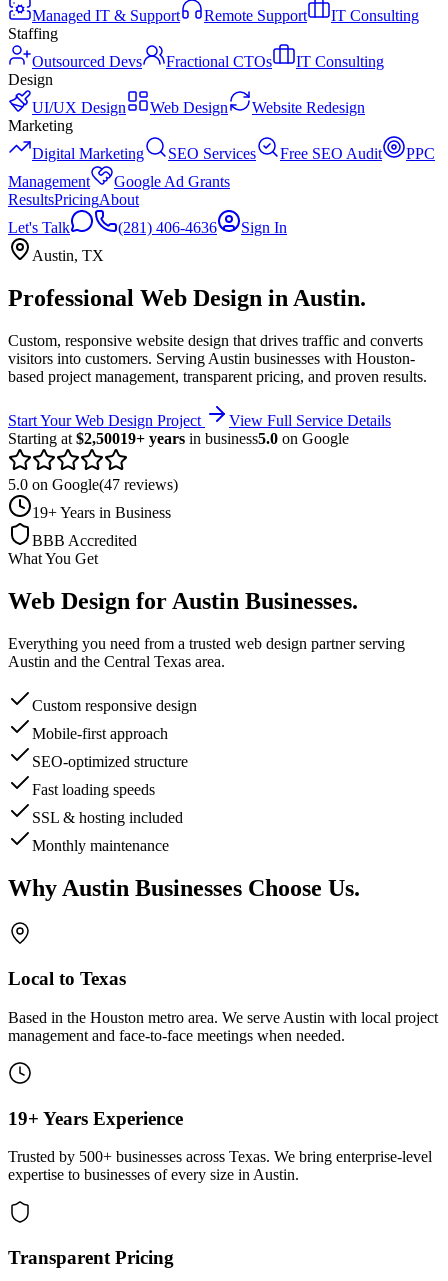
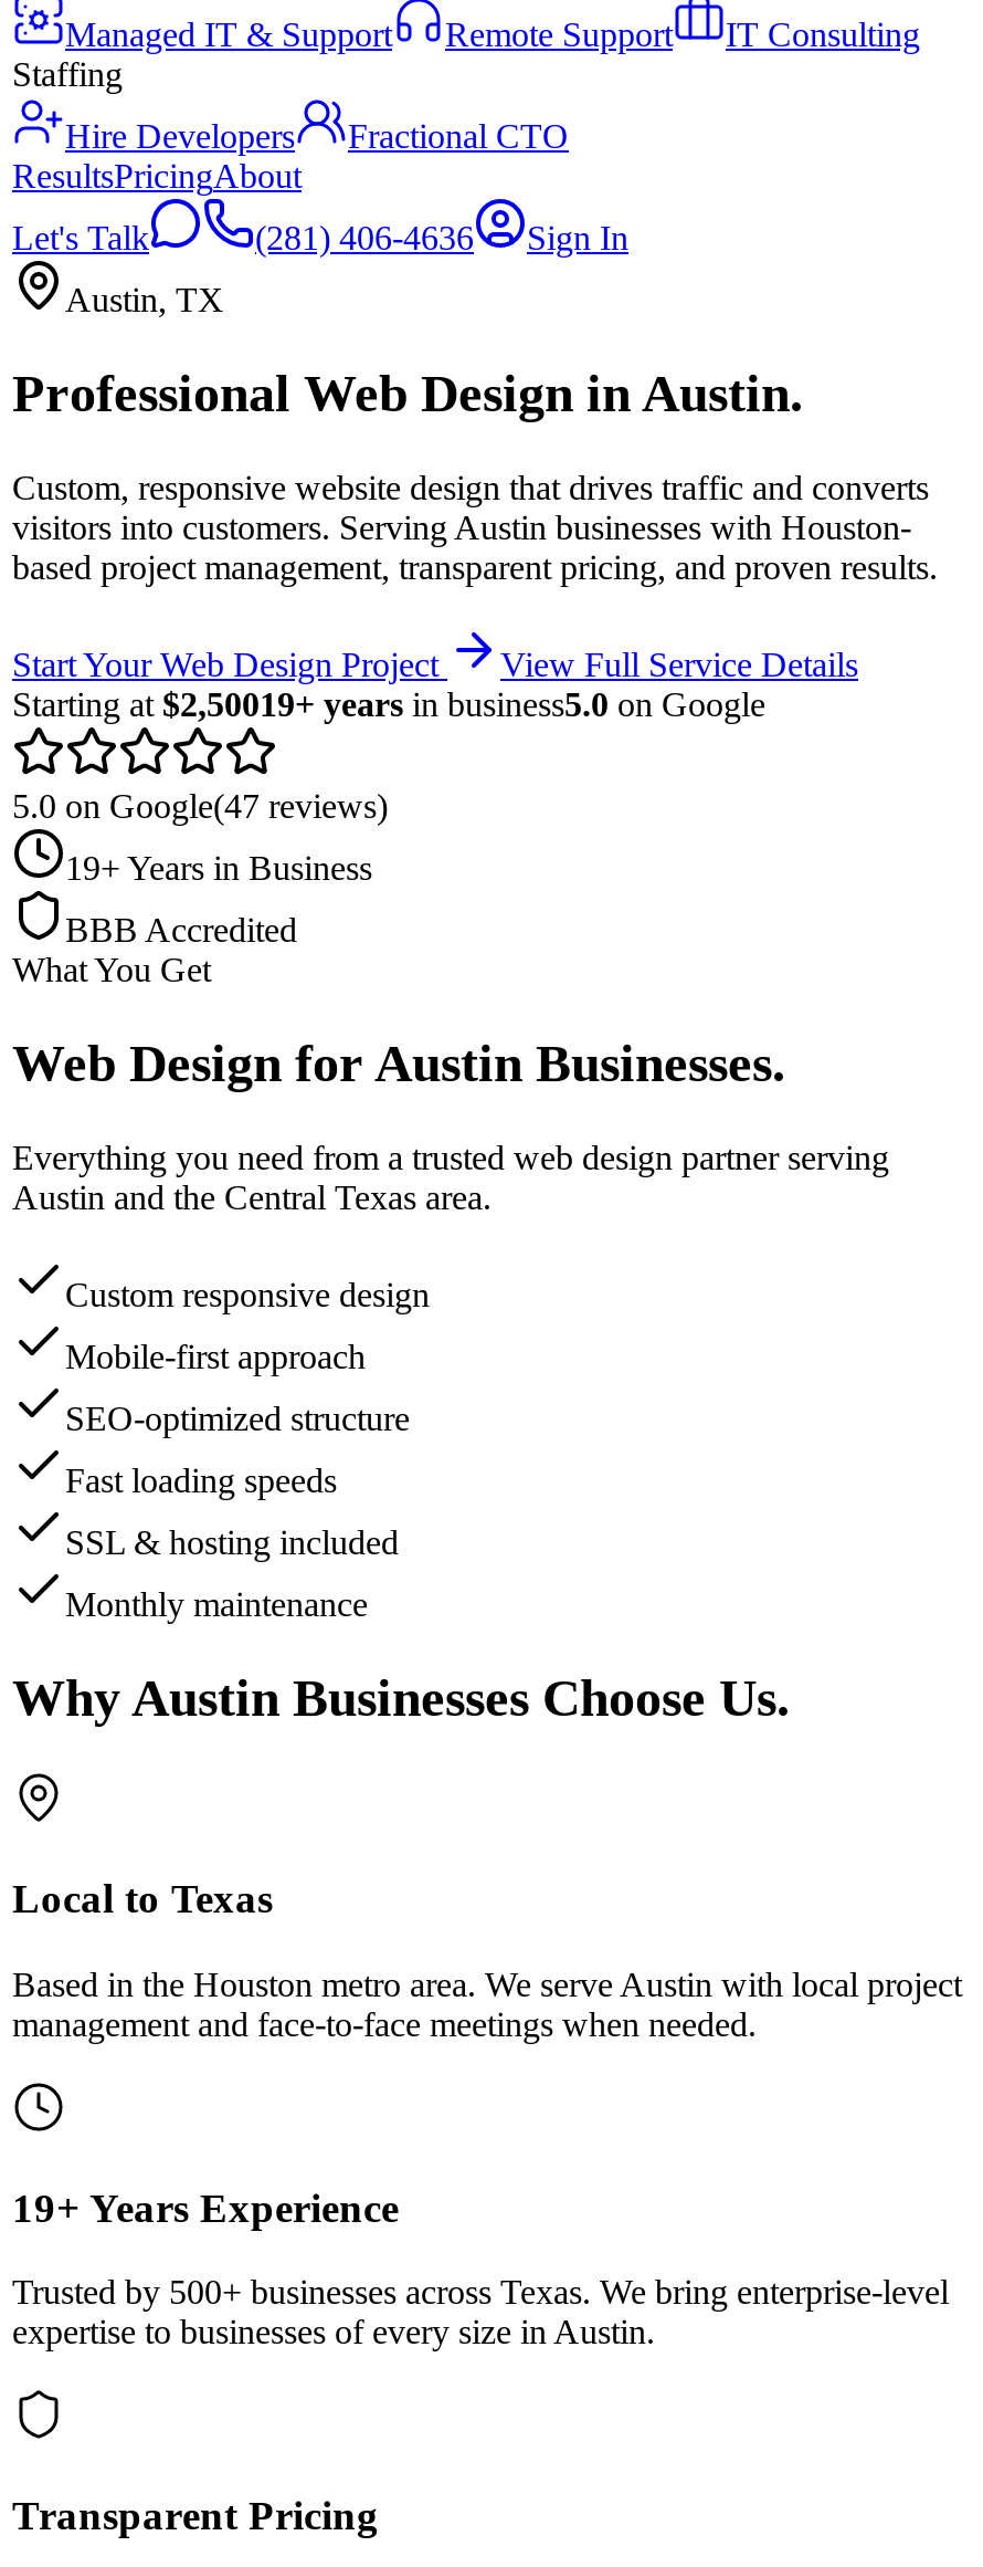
- Outsourced Devs
- Fractional CTOs
- IT Consulting
- Design
- UI/UX Design
- Web Design
- Website Redesign
- Marketing
- Digital Marketing
- SEO Services
- Free SEO Audit
- PPC
- Management
- Google Ad Grants
+ Hire Developers
+ Fractional CTO
